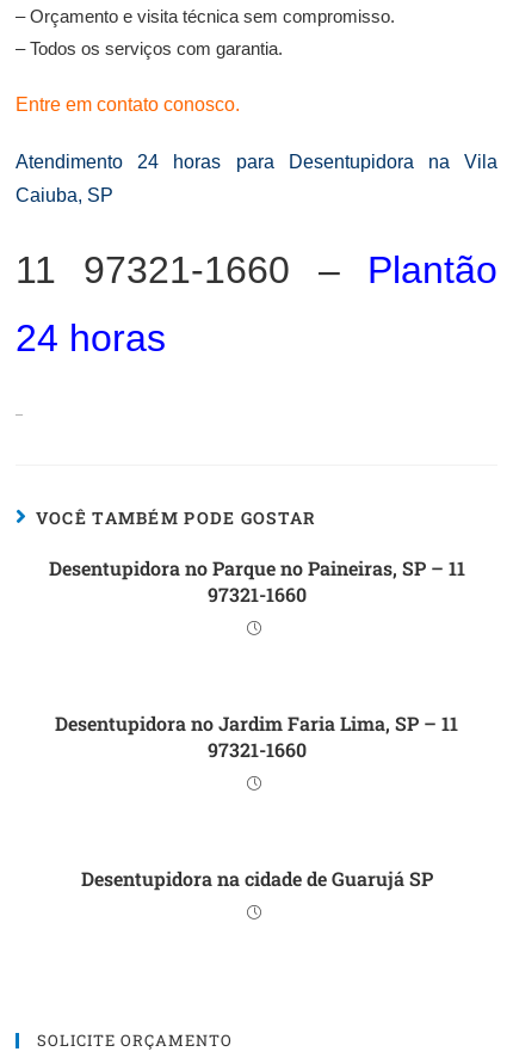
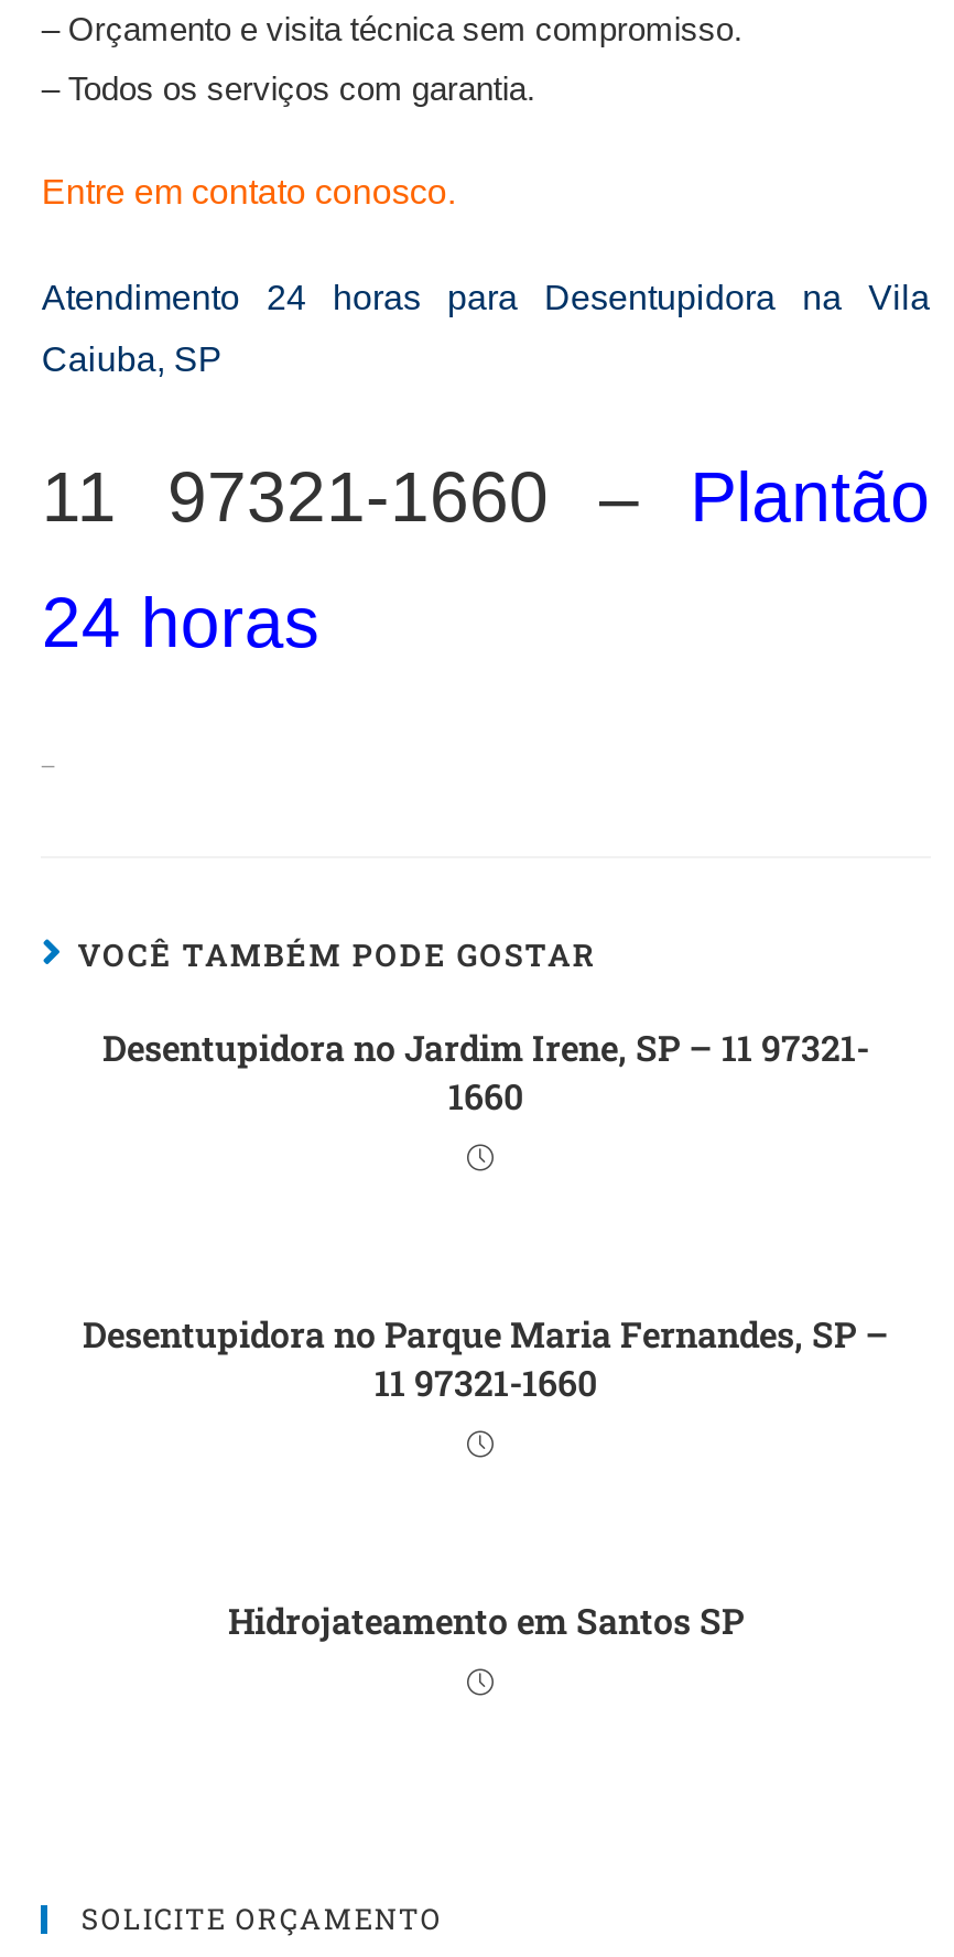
- Desentupidora no Parque no Paineiras, SP – 11
- 97321-1660
+ Desentupidora no Jardim Irene, SP – 11 97321-
+ 1660

- Desentupidora no Jardim Faria Lima, SP – 11
- 97321-1660
+ Desentupidora no Parque Maria Fernandes, SP –
+ 11 97321-1660

- Desentupidora na cidade de Guarujá SP
+ Hidrojateamento em Santos SP
